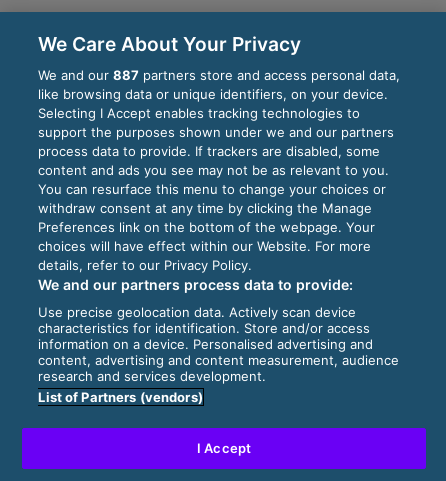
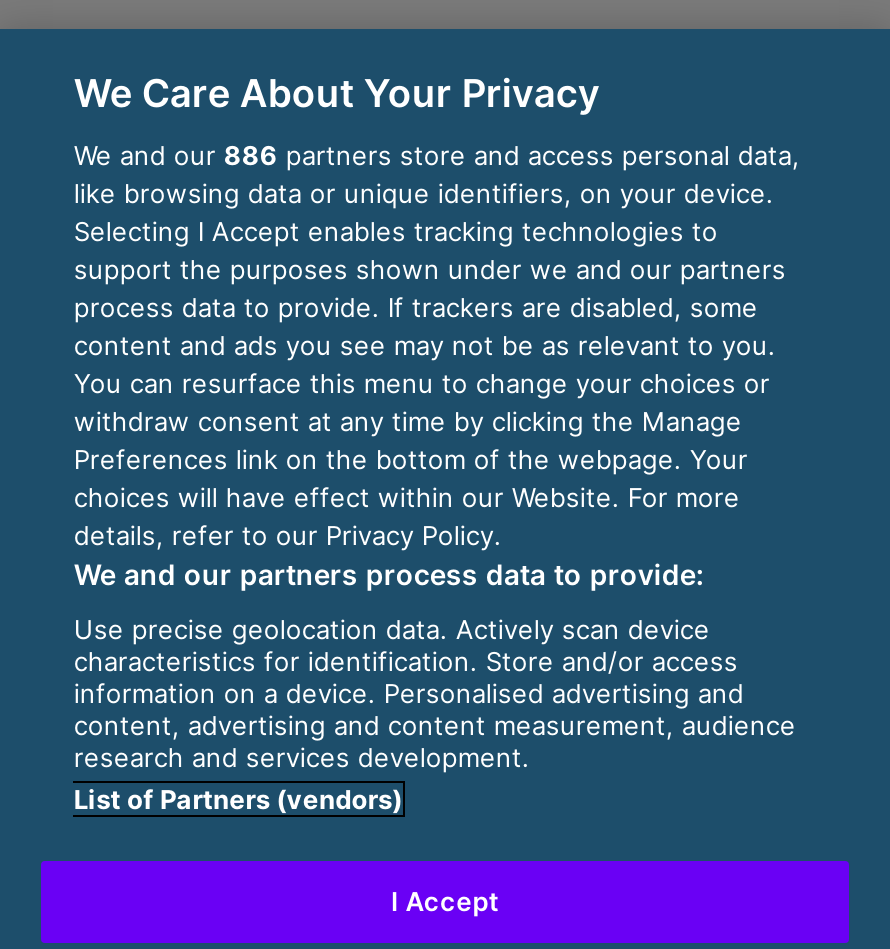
- We and our 887 partners store and access personal data,
+ We and our 886 partners store and access personal data,
